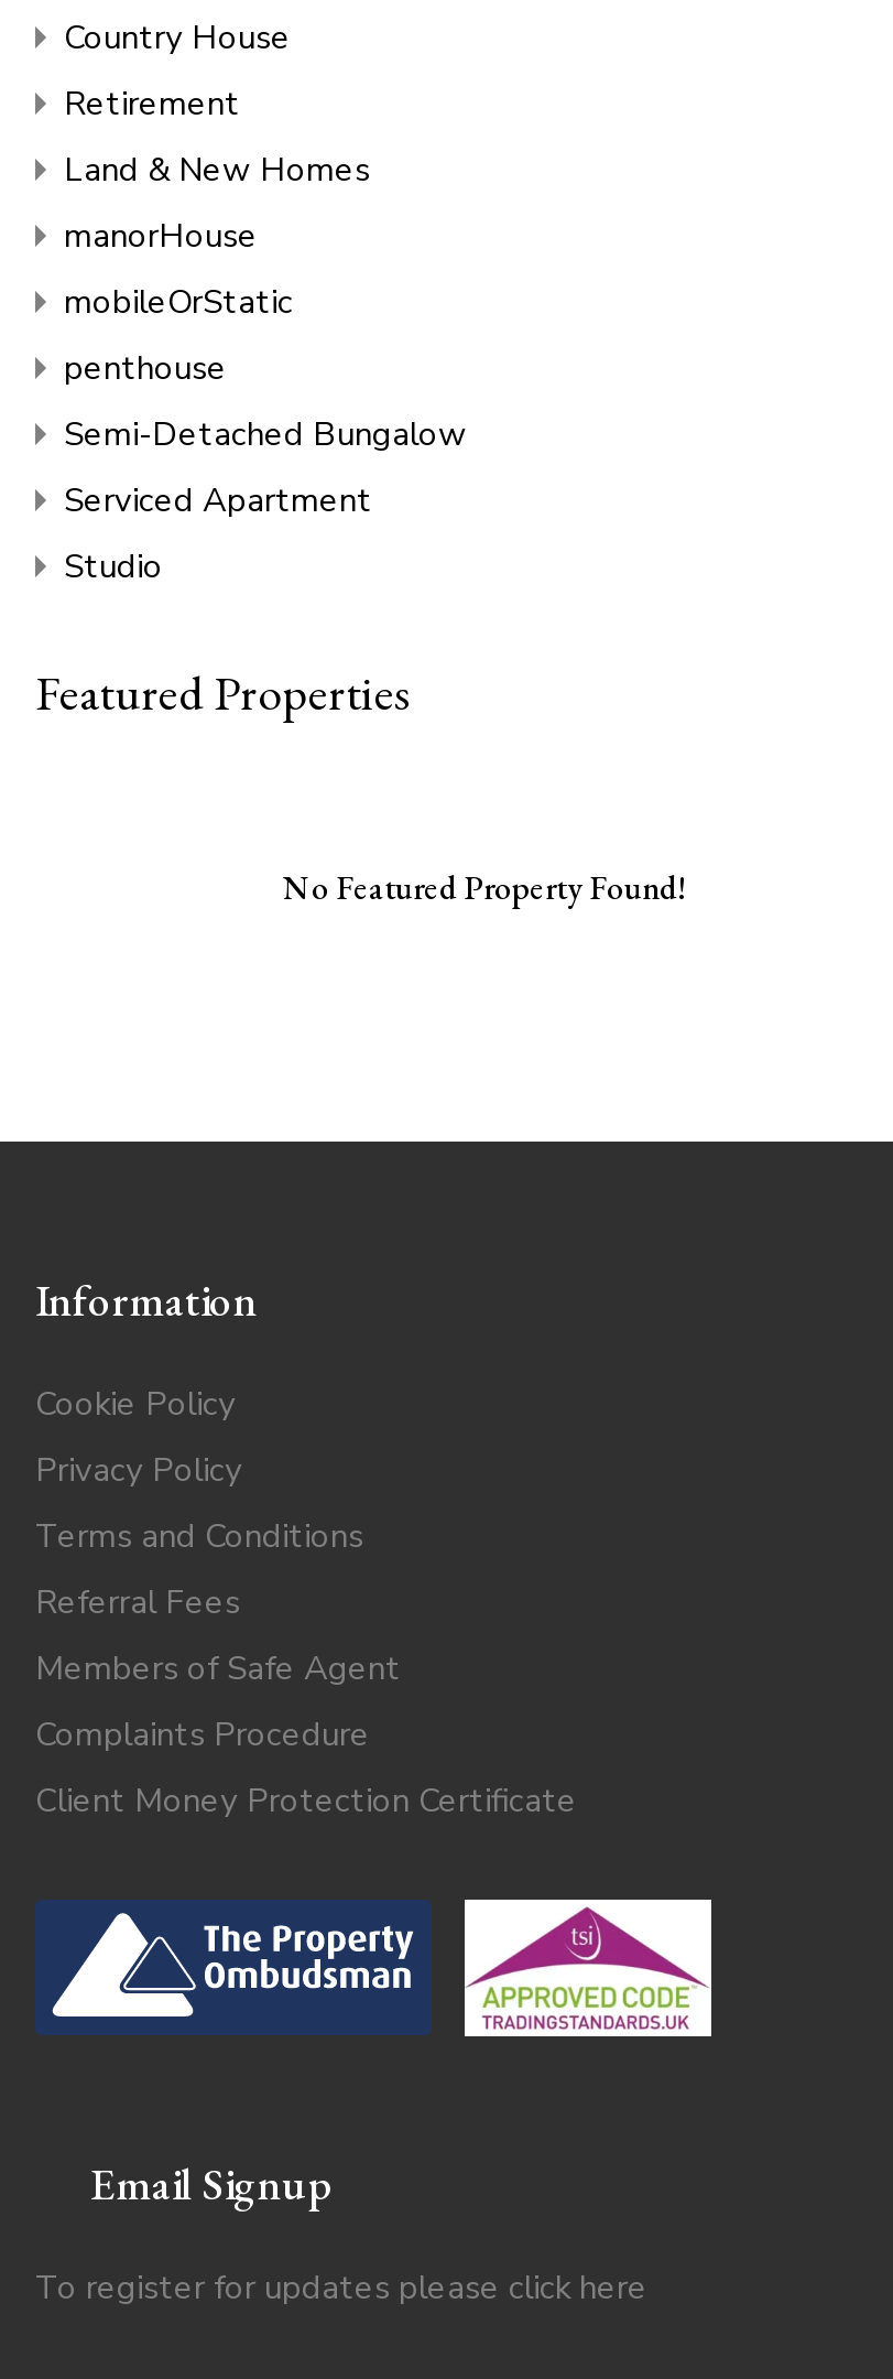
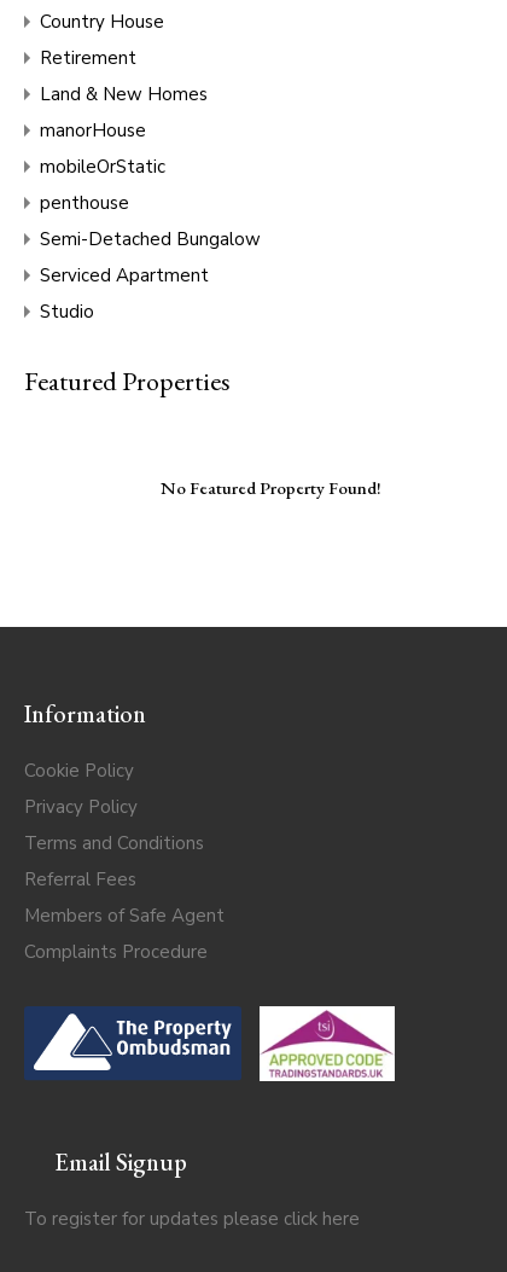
- Client Money Protection Certificate
